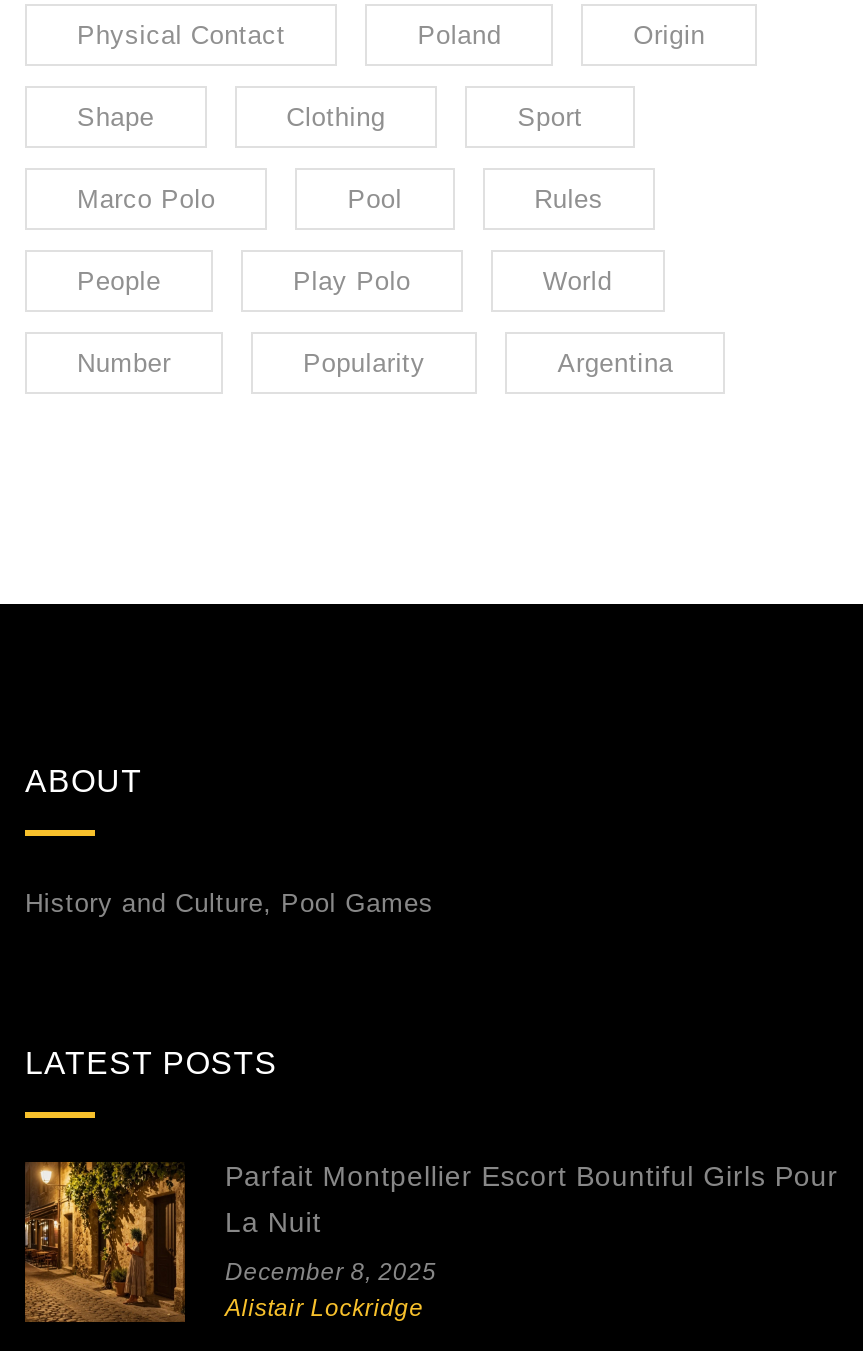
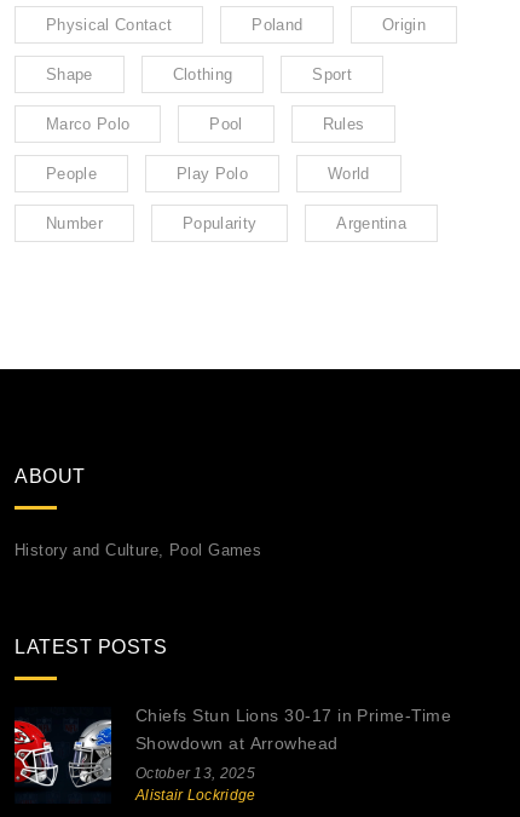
- [image]
- Parfait Montpellier Escort Bountiful Girls Pour
- La Nuit
+ [image]
+ Chiefs Stun Lions 30-17 in Prime‑Time
+ Showdown at Arrowhead

- December 8, 2025
+ October 13, 2025
